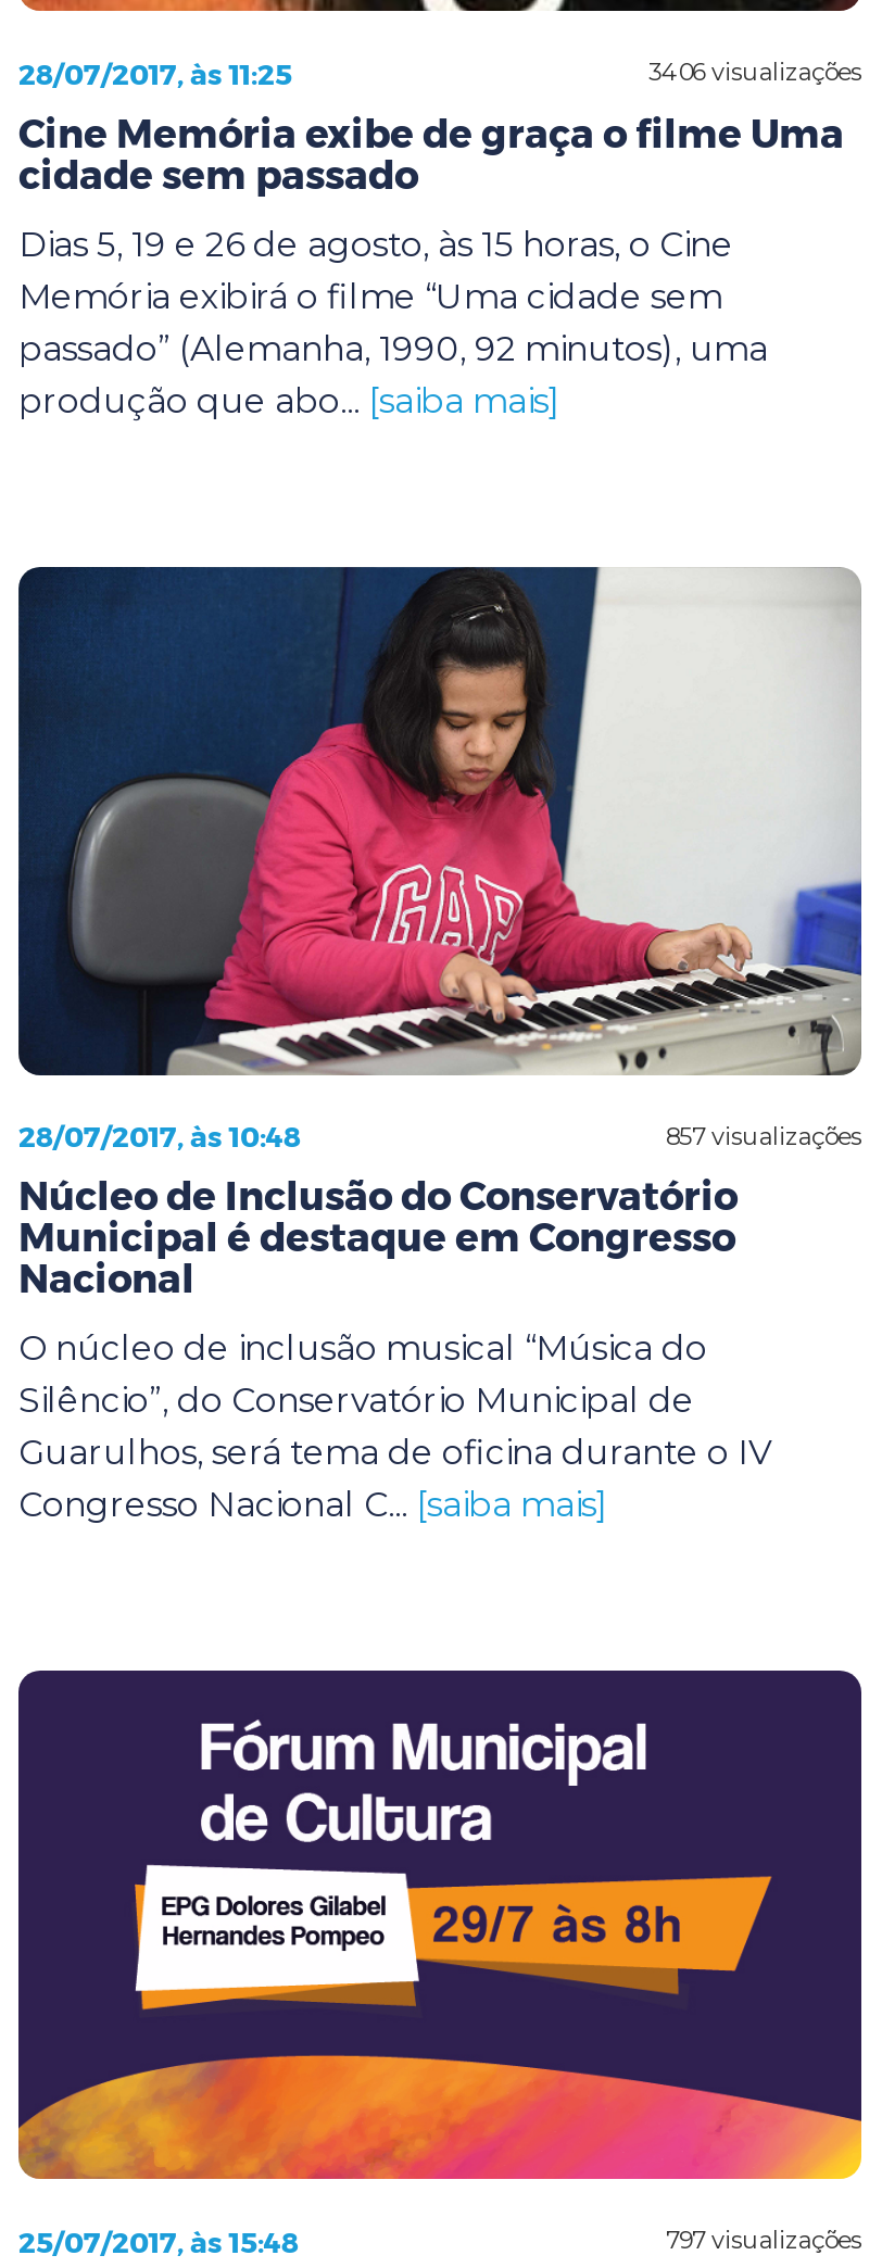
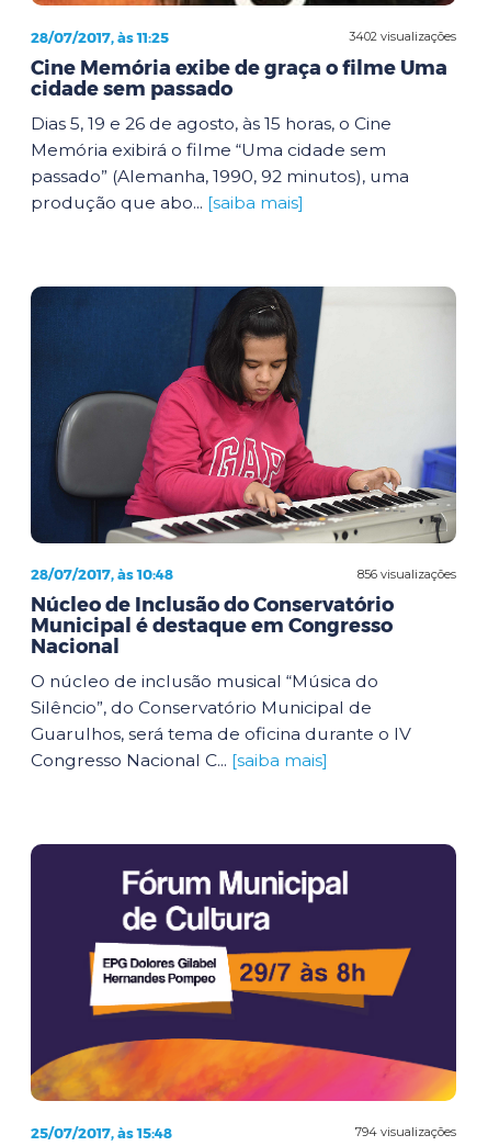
- 3406 visualizações
+ 3402 visualizações

- 857 visualizações
+ 856 visualizações

- 797 visualizações
+ 794 visualizações
